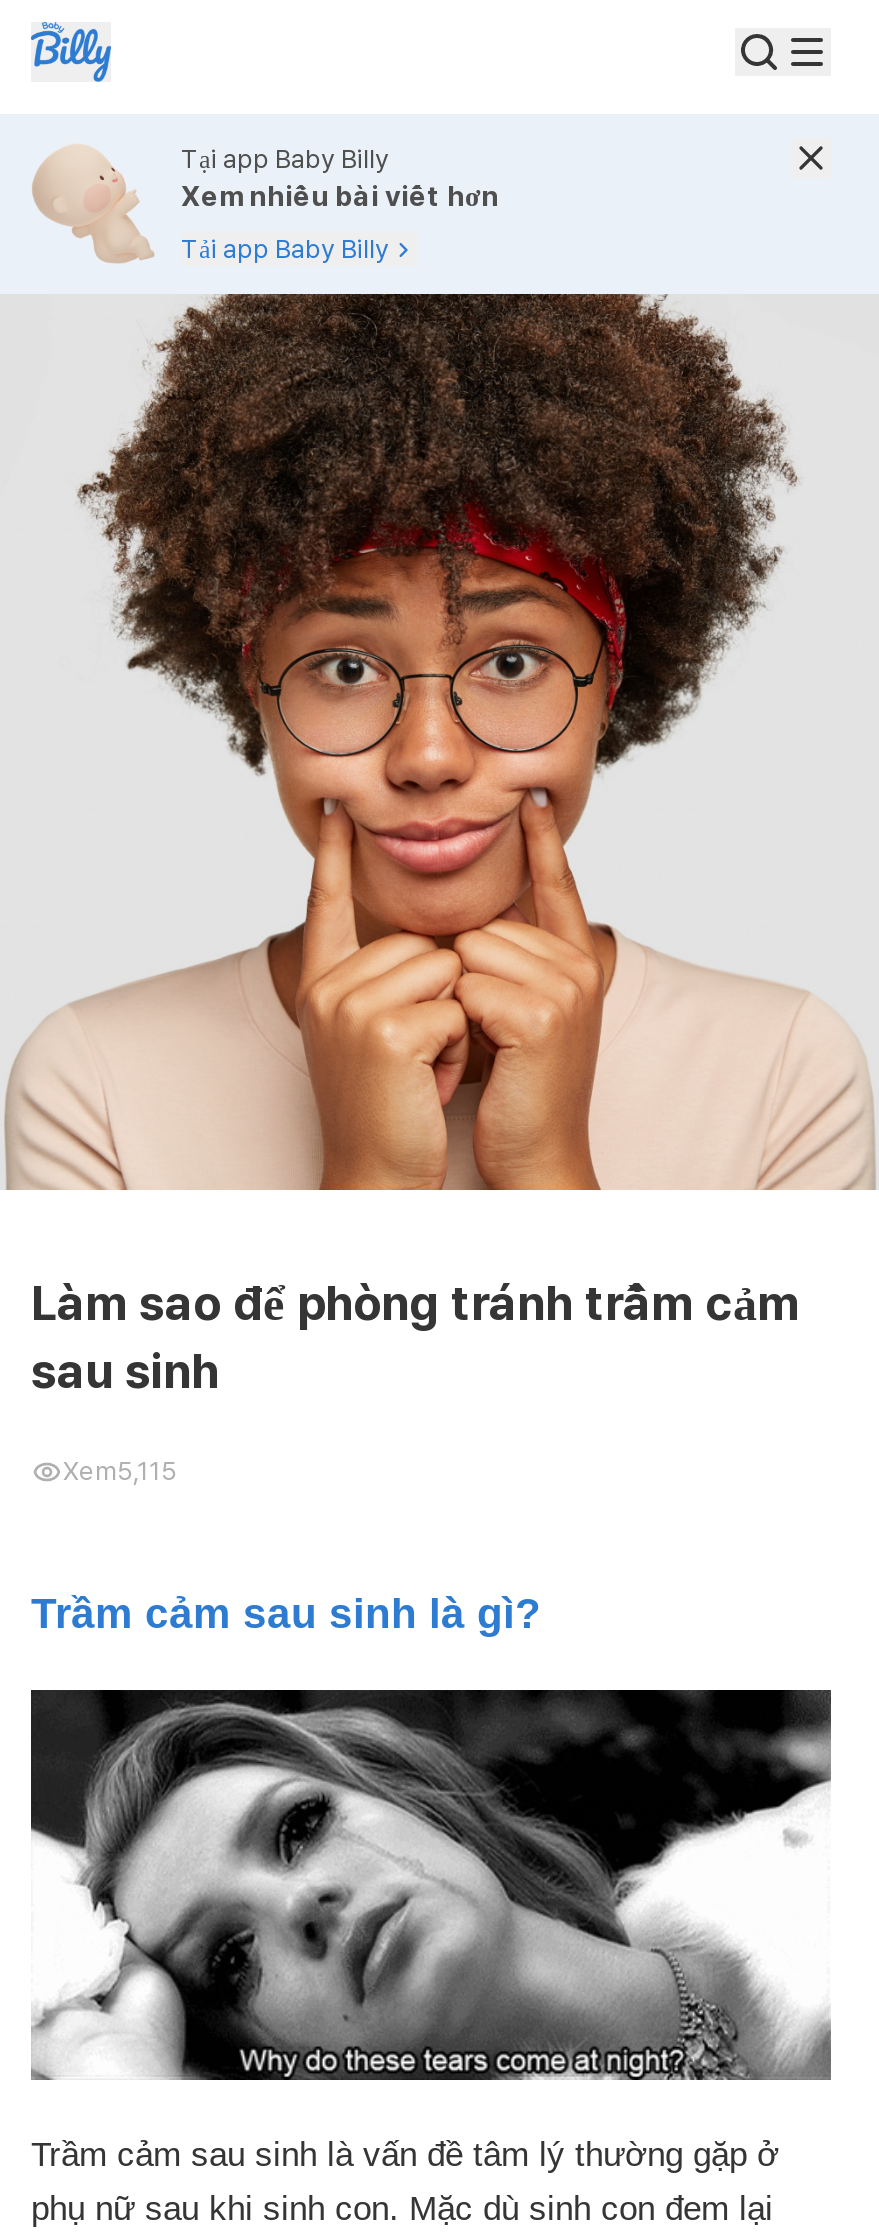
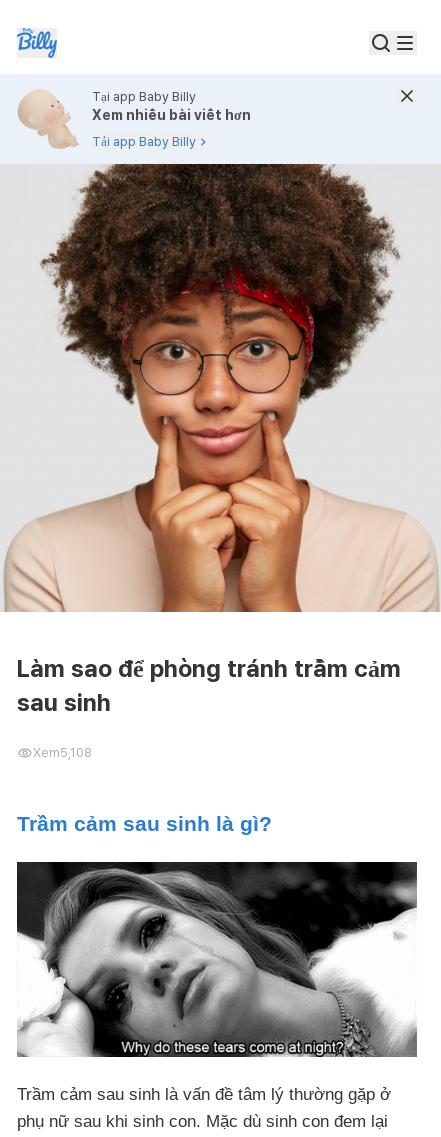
- Xem5,115
+ Xem5,108
